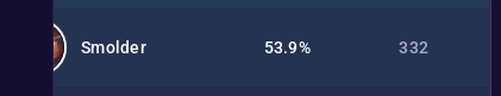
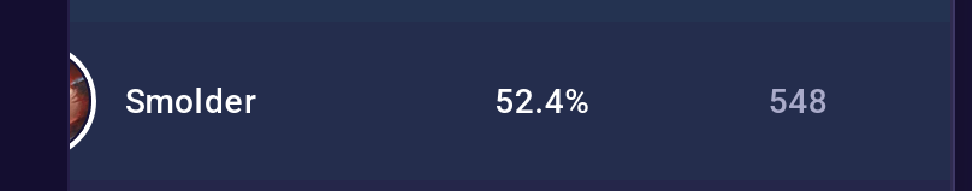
- 53.9%
+ 52.4%

- 332
+ 548
